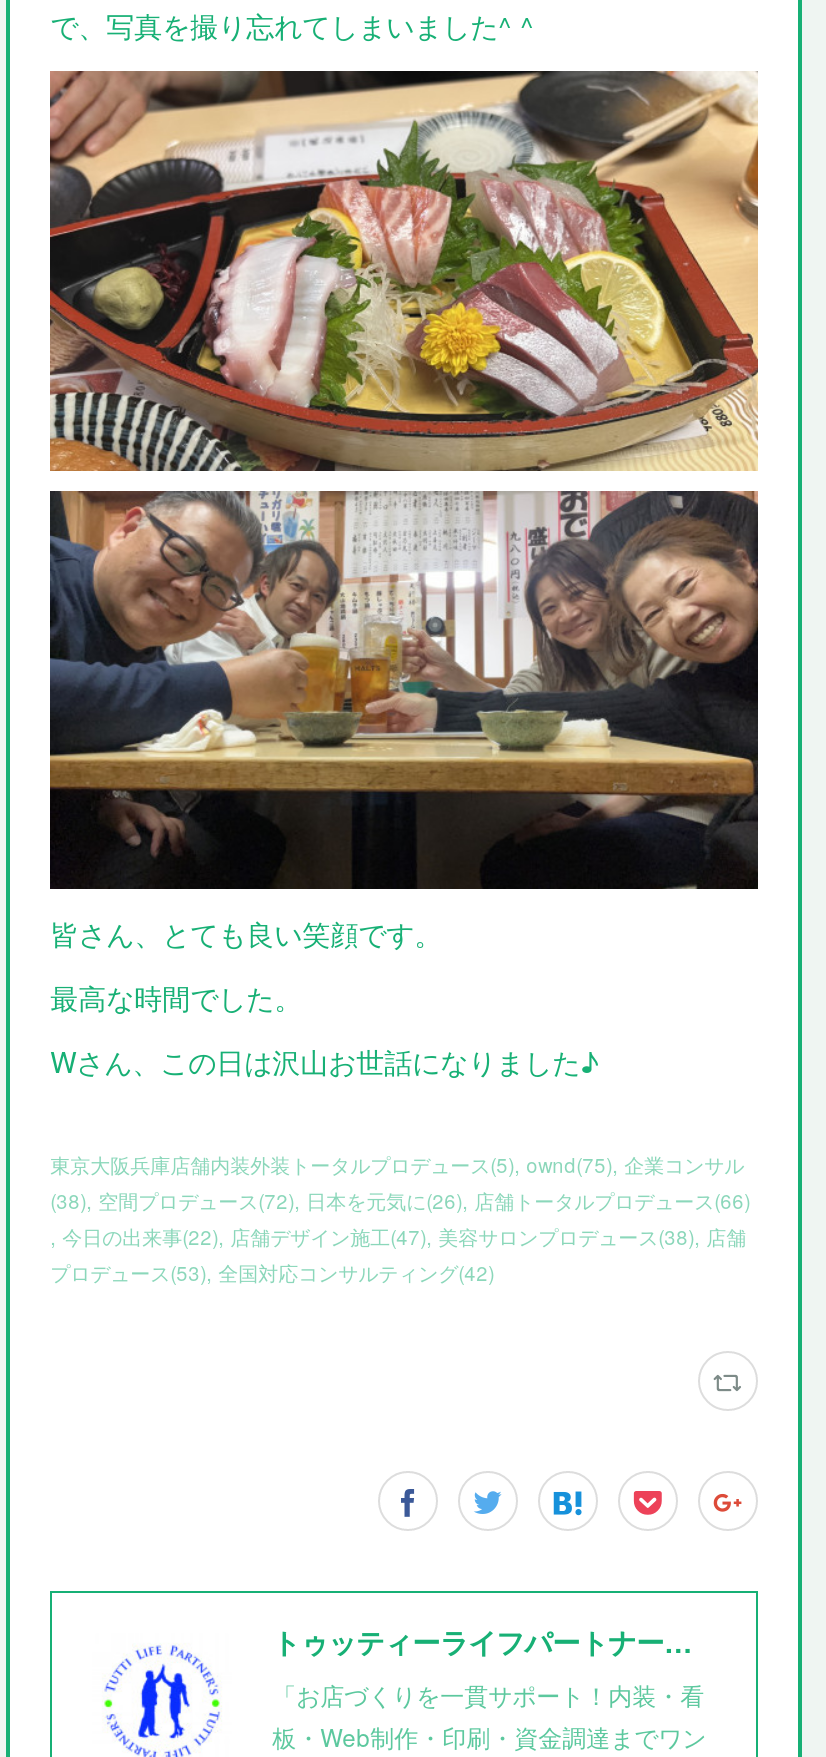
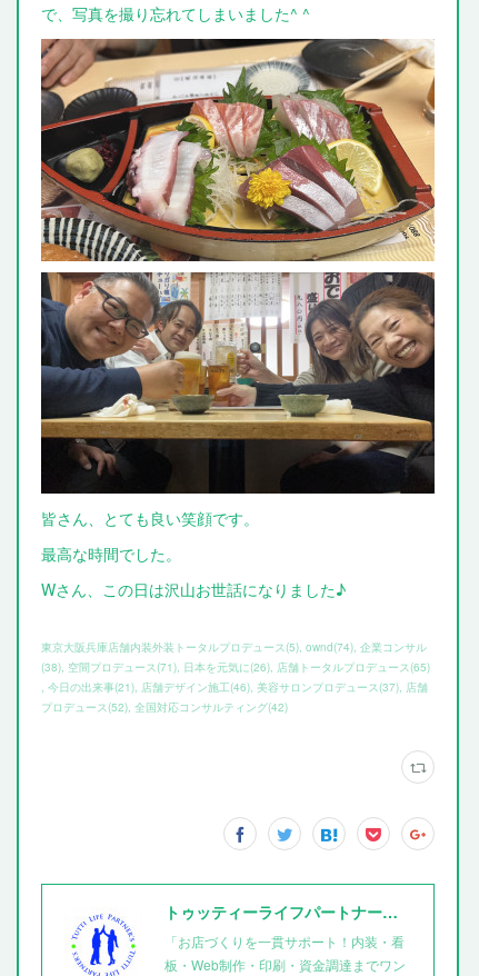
- 東京大阪兵庫店舗内装外装トータルプロデュース(5) ownd(75) 企業コンサル
+ 東京大阪兵庫店舗内装外装トータルプロデュース(5) ownd(74) 企業コンサル

- (38) 空間プロデュース(72) 日本を元気に(26) 店舗トータルプロデュース(66)
+ (38) 空間プロデュース(71) 日本を元気に(26) 店舗トータルプロデュース(65)

- 今日の出来事(22) 店舗デザイン施工(47) 美容サロンプロデュース(38) 店舗
+ 今日の出来事(21) 店舗デザイン施工(46) 美容サロンプロデュース(37) 店舗

- プロデュース(53) 全国対応コンサルティング(42)
+ プロデュース(52) 全国対応コンサルティング(42)
